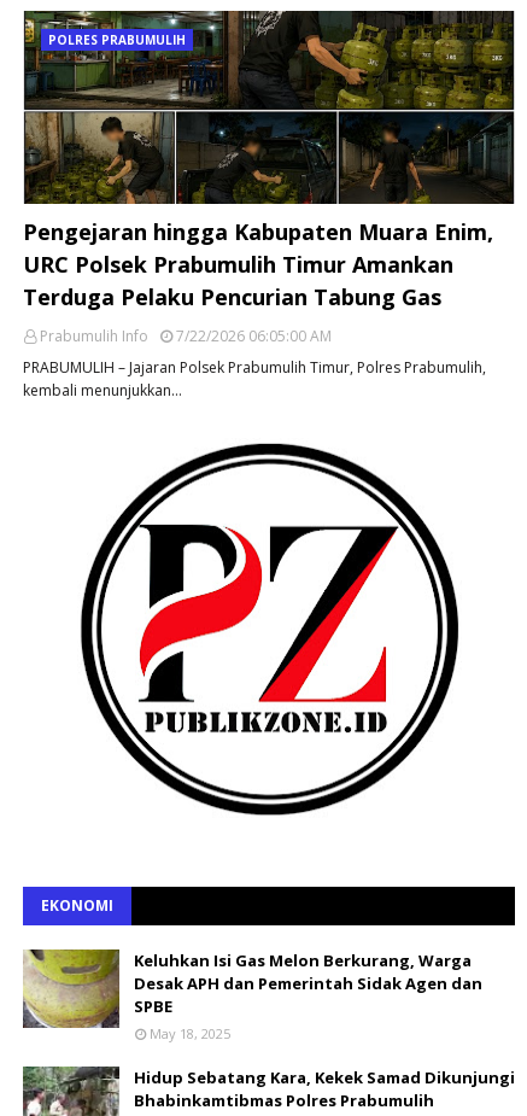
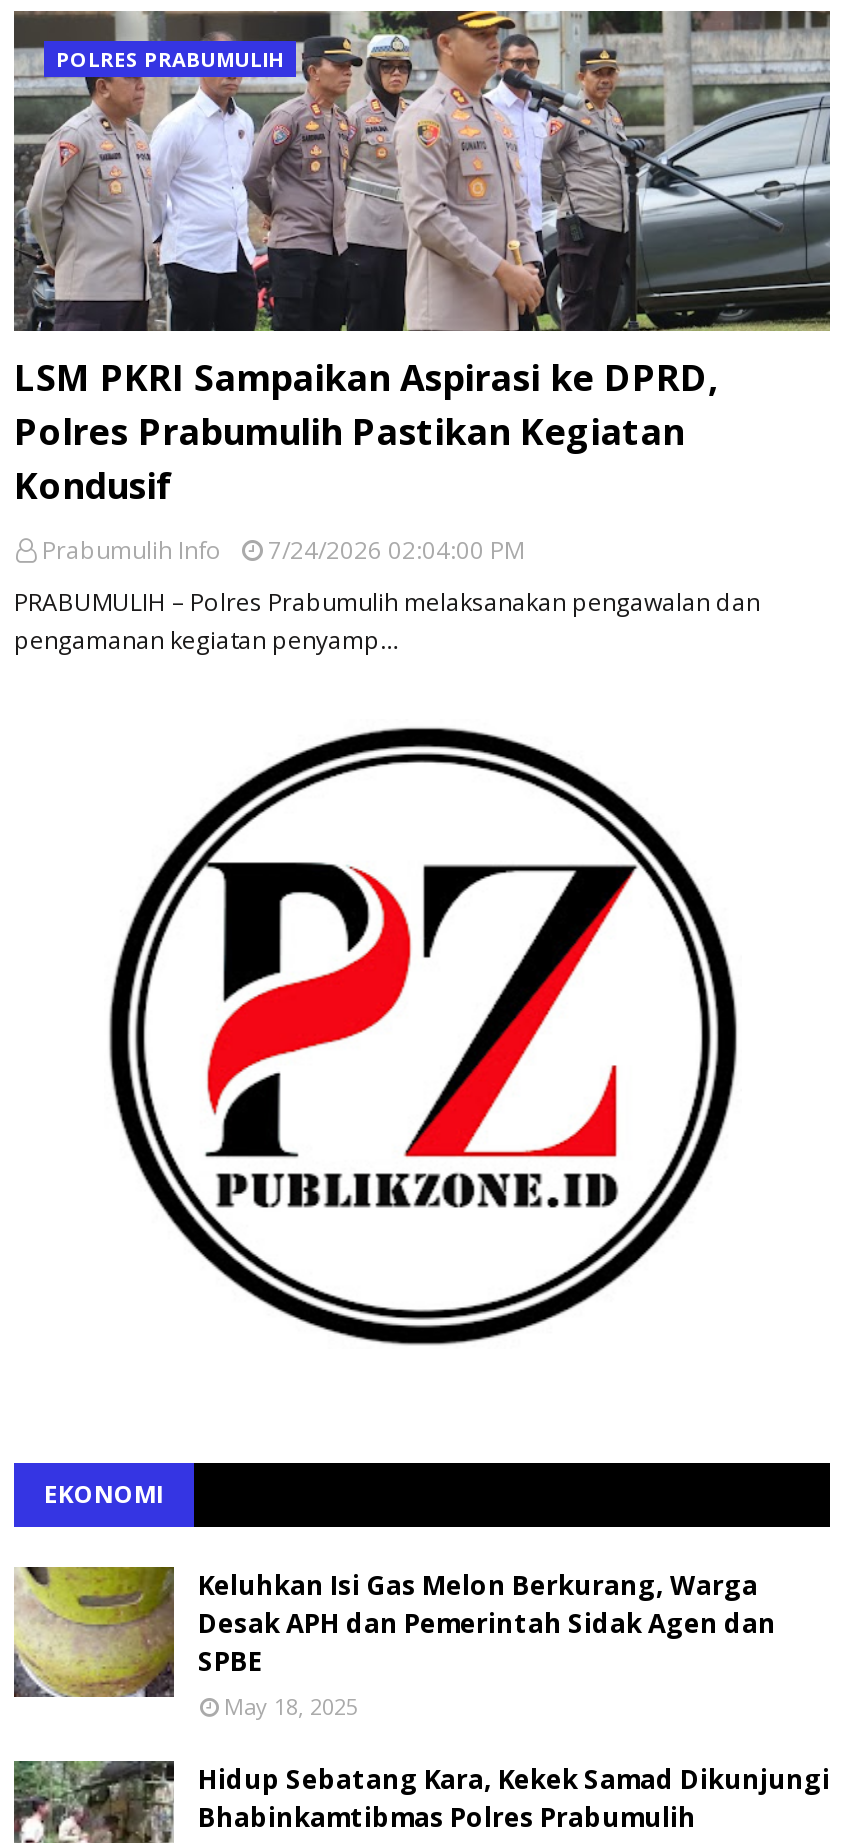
- [image]
- Pengejaran hingga Kabupaten Muara Enim,
- URC Polsek Prabumulih Timur Amankan
- Terduga Pelaku Pencurian Tabung Gas
+ [image]
+ LSM PKRI Sampaikan Aspirasi ke DPRD,
+ Polres Prabumulih Pastikan Kegiatan
+ Kondusif

- Prabumulih Info 7/22/2026 06:05:00 AM
+ Prabumulih Info 7/24/2026 02:04:00 PM

- PRABUMULIH – Jajaran Polsek Prabumulih Timur, Polres Prabumulih,
- kembali menunjukkan…
+ PRABUMULIH – Polres Prabumulih melaksanakan pengawalan dan
+ pengamanan kegiatan penyamp…
